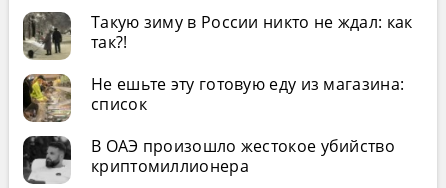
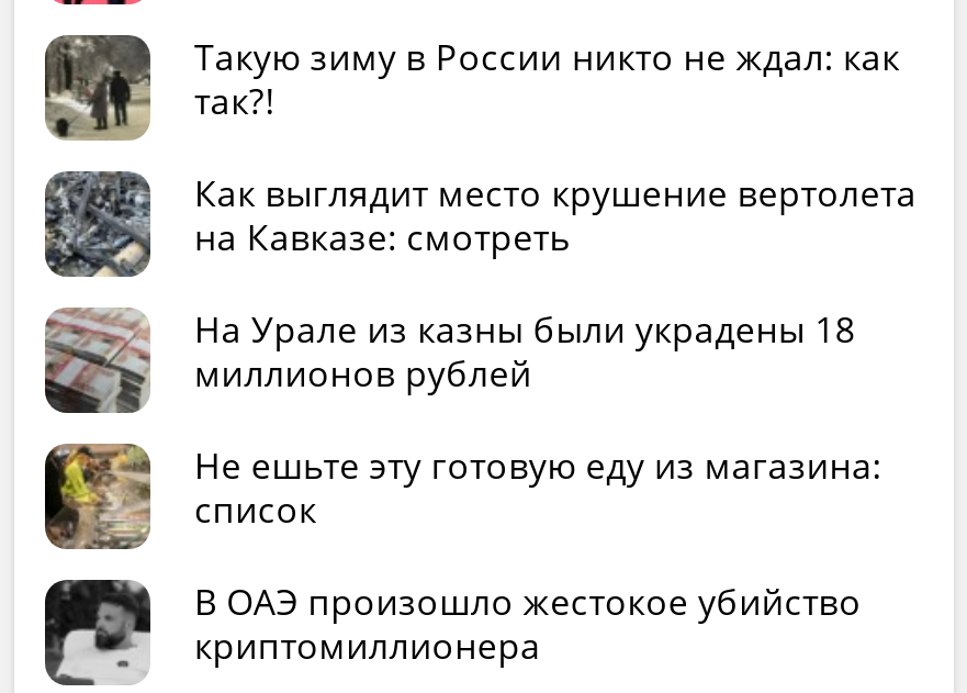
+ [image]
+ Как выглядит место крушение вертолета
+ на Кавказе: смотреть
+ На Урале из казны были украдены 18
+ миллионов рублей

+ [image]
